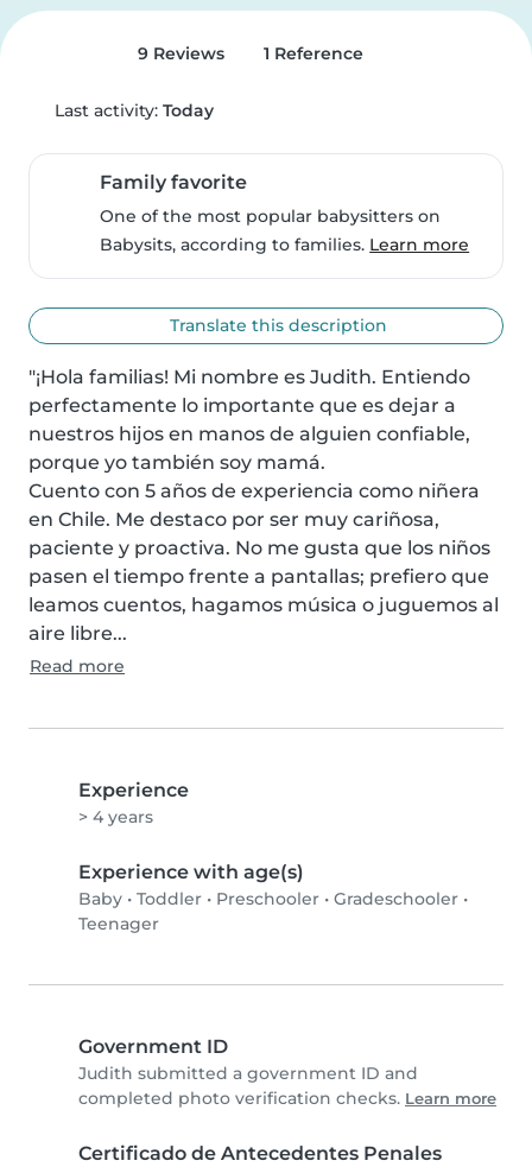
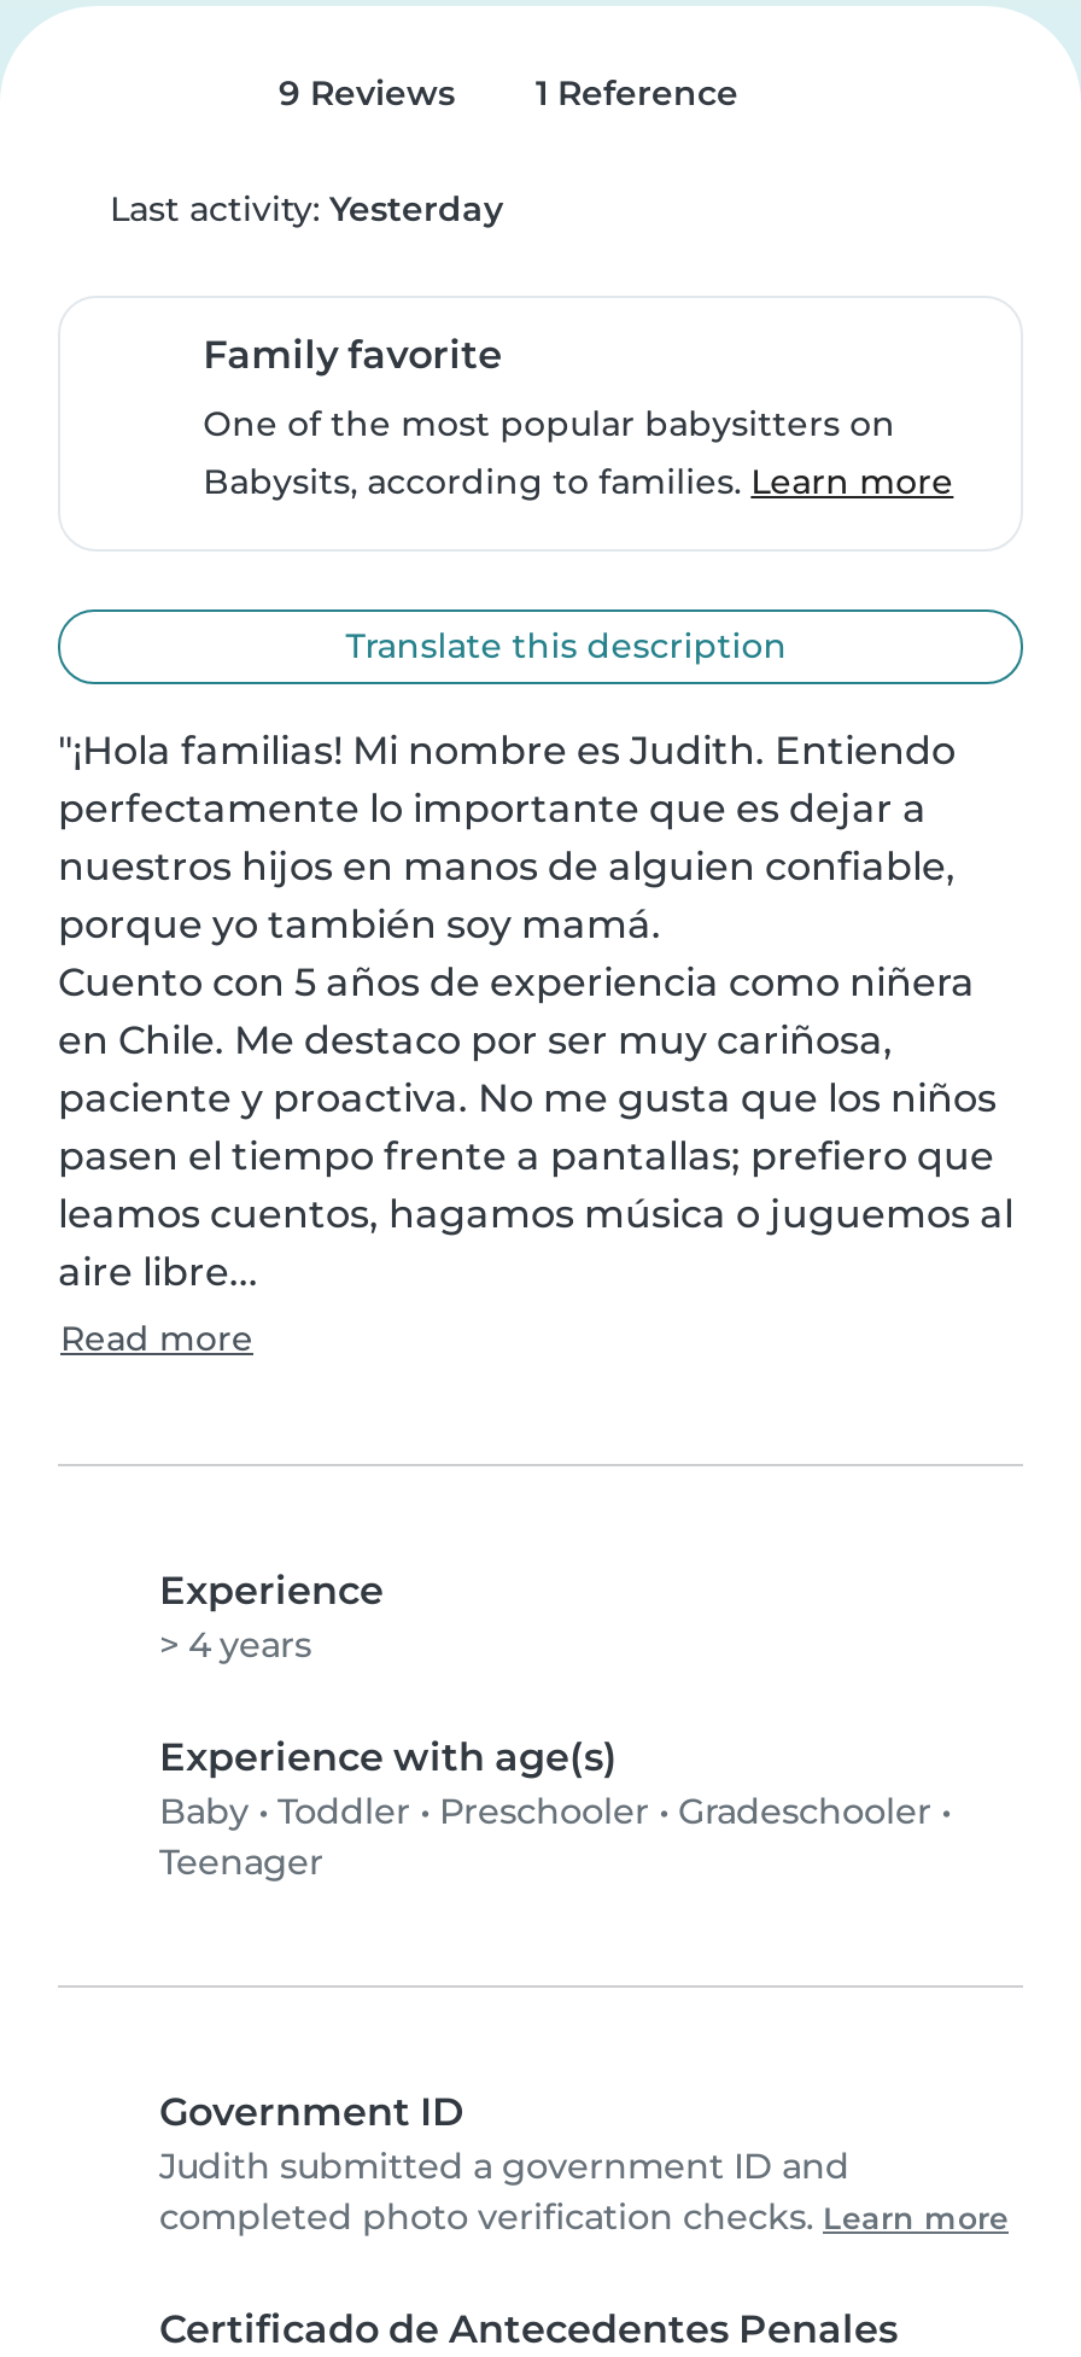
- Last activity: Today
+ Last activity: Yesterday
